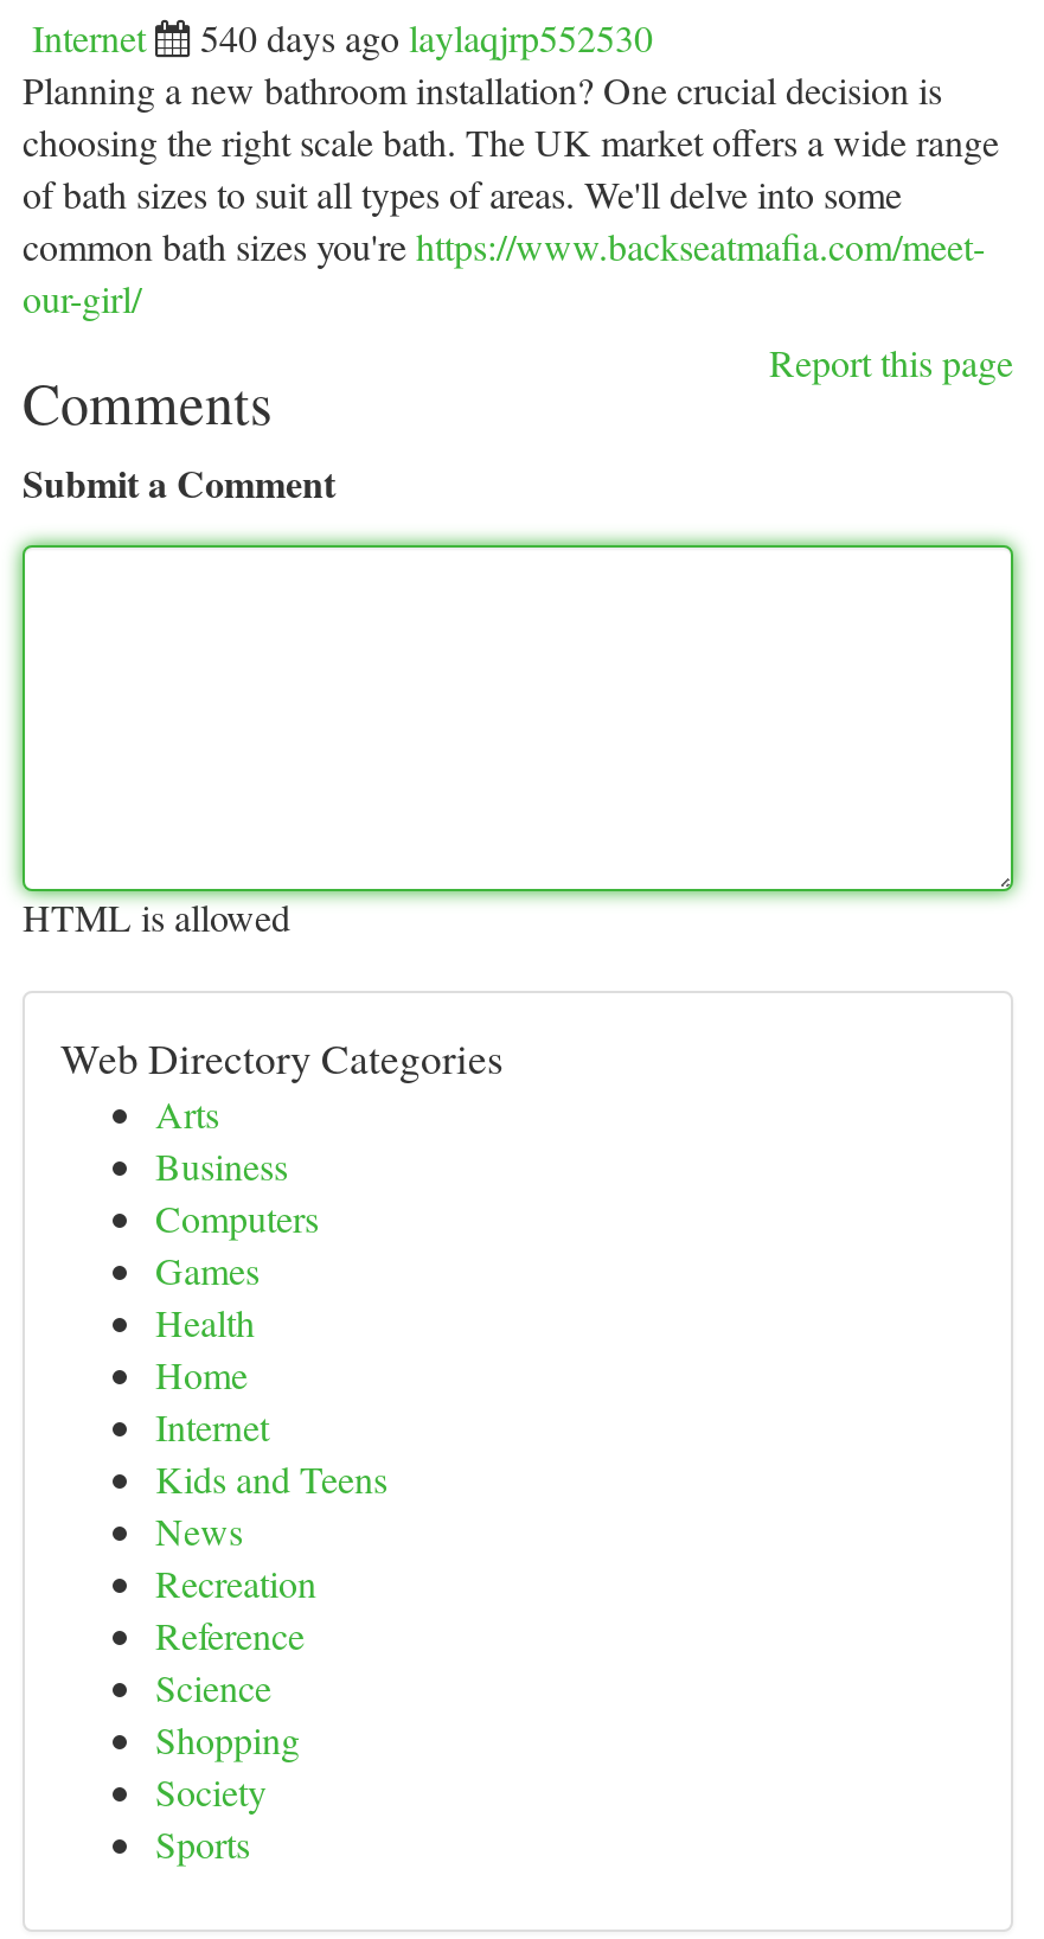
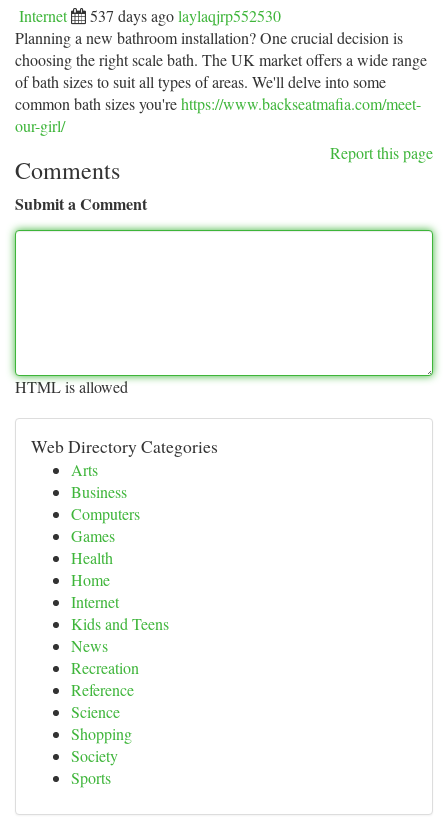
- 540 days ago laylaqjrp552530
+ 537 days ago laylaqjrp552530
